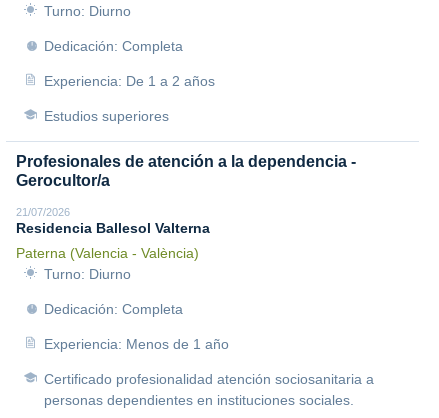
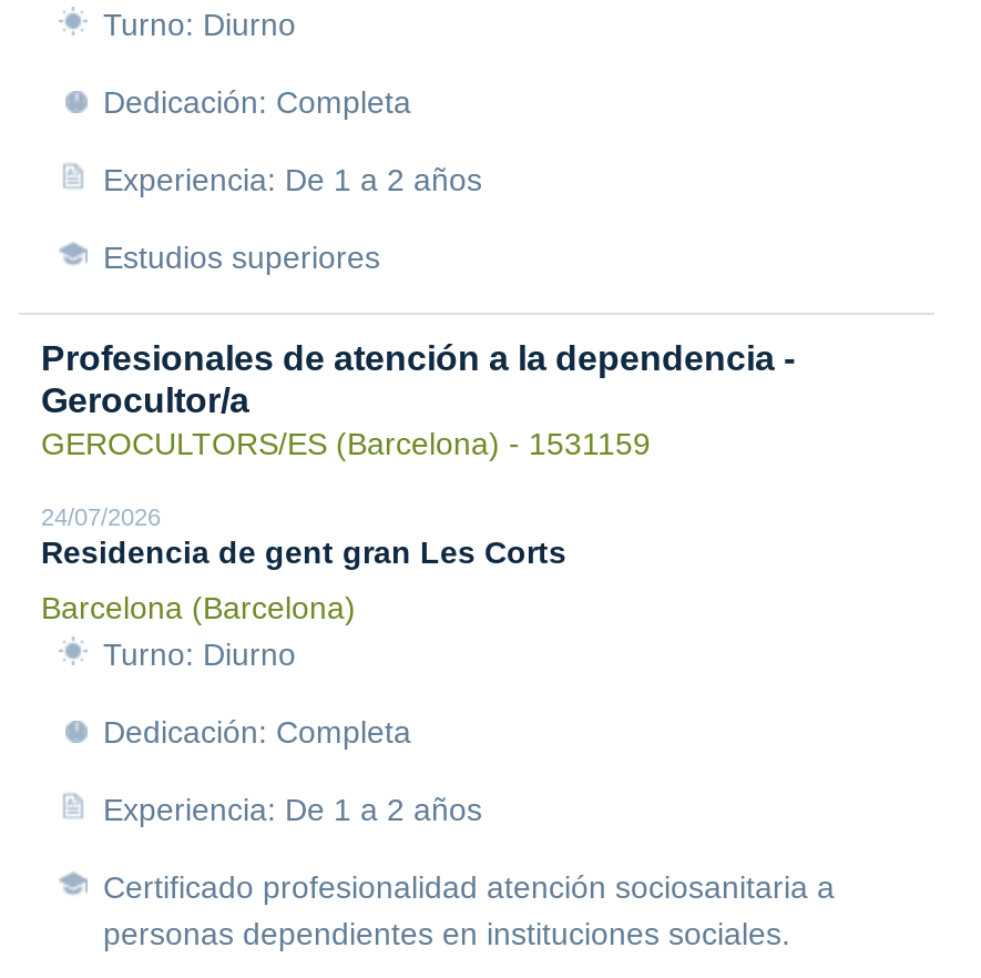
- 21/07/2026
- Residencia Ballesol Valterna
- Paterna (Valencia - València)
+ GEROCULTORS/ES (Barcelona) - 1531159
+ 24/07/2026
+ Residencia de gent gran Les Corts
+ Barcelona (Barcelona)

- Experiencia: Menos de 1 año
+ Experiencia: De 1 a 2 años
